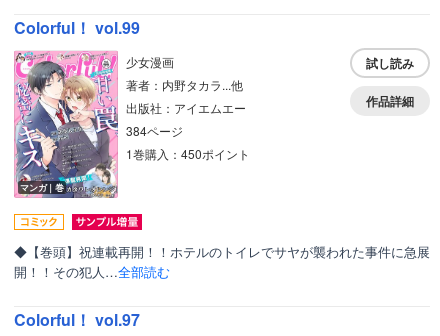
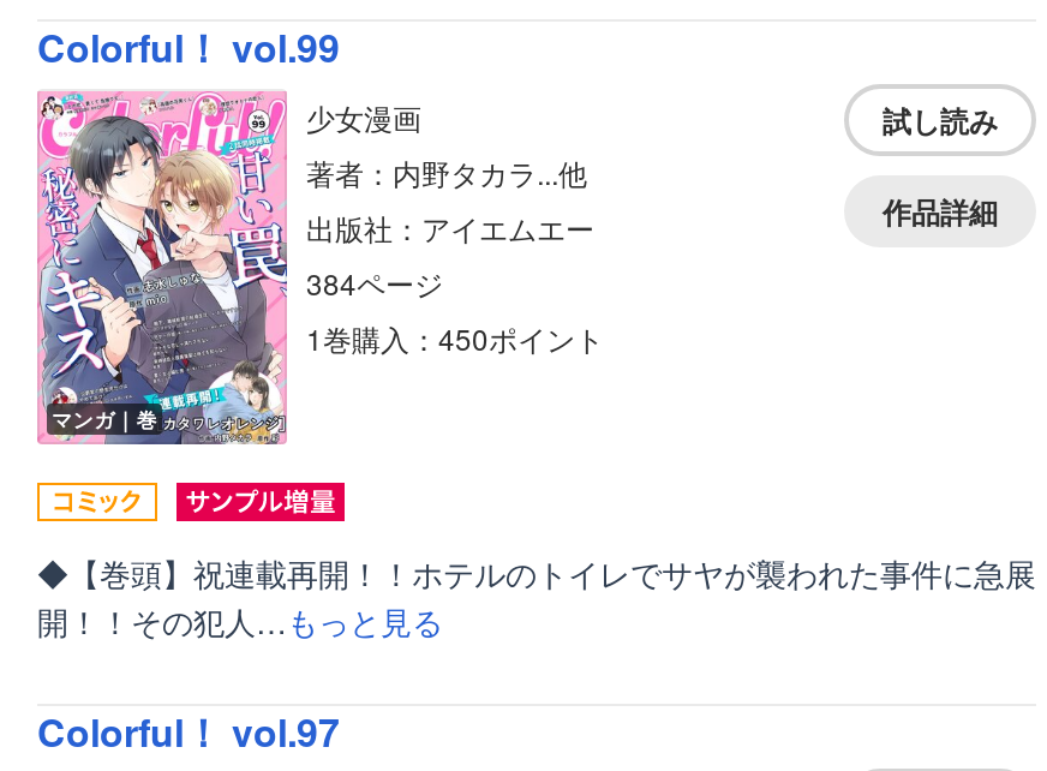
- 開！！その犯人…全部読む
+ 開！！その犯人…もっと見る
